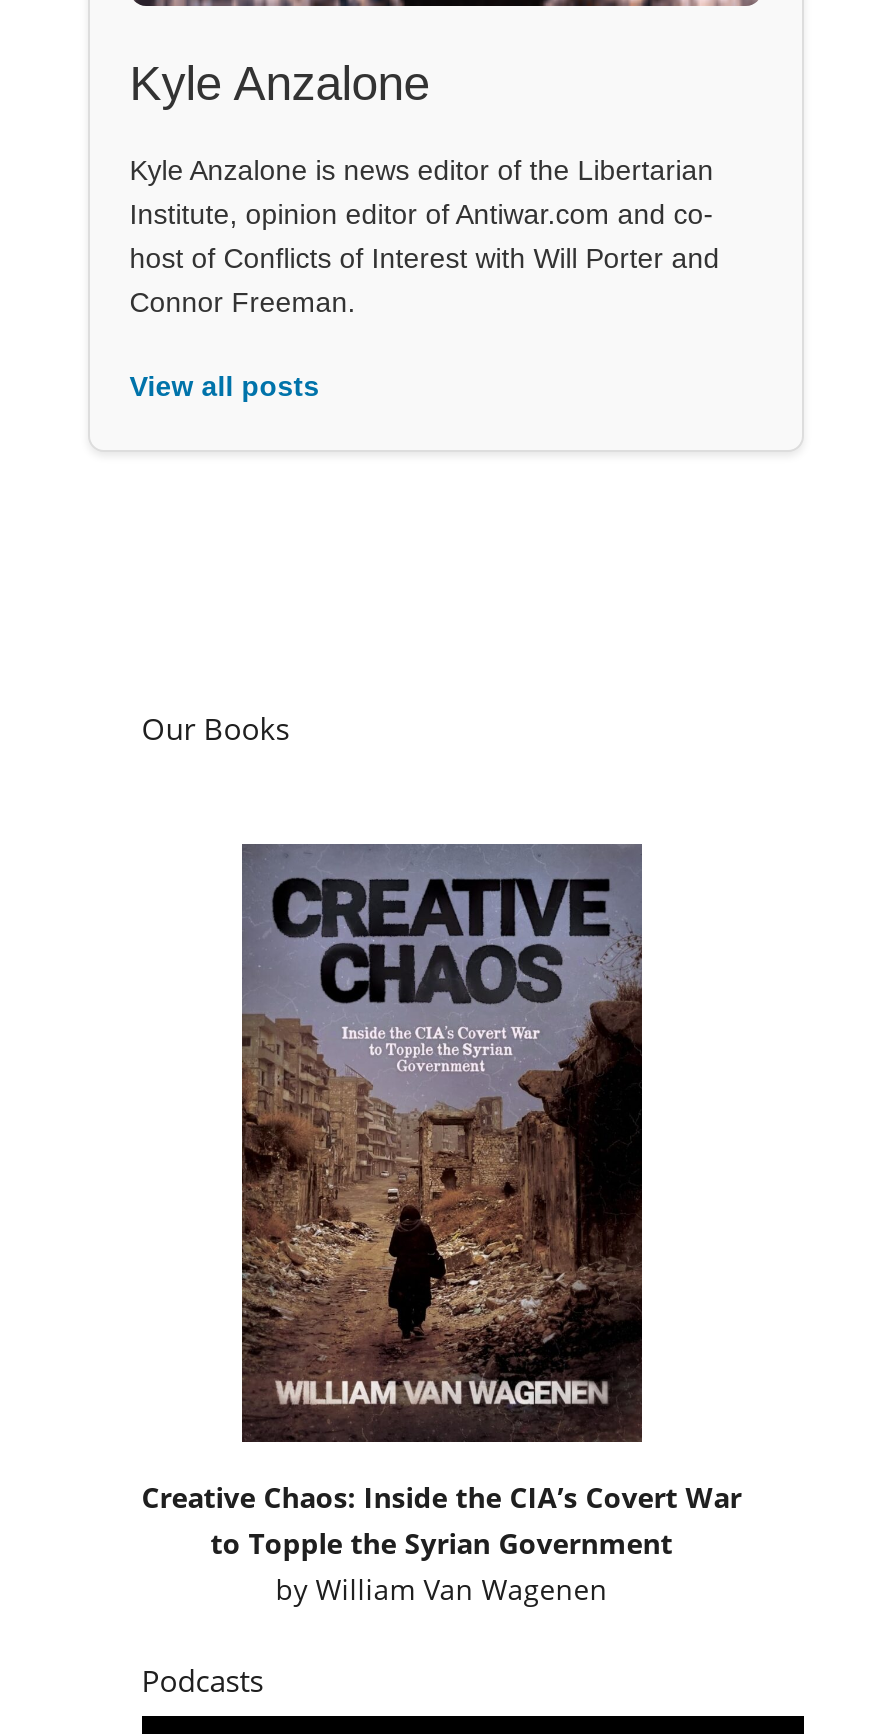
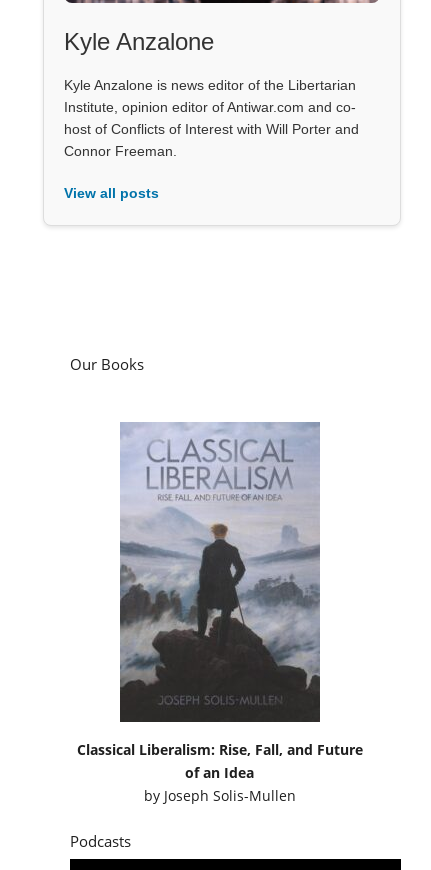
- [image]
- Creative Chaos: Inside the CIA’s Covert War
- to Topple the Syrian Government
- by William Van Wagenen
+ [image]
+ Classical Liberalism: Rise, Fall, and Future
+ of an Idea
+ by Joseph Solis-Mullen
